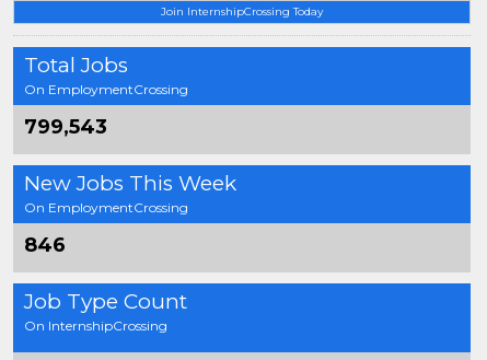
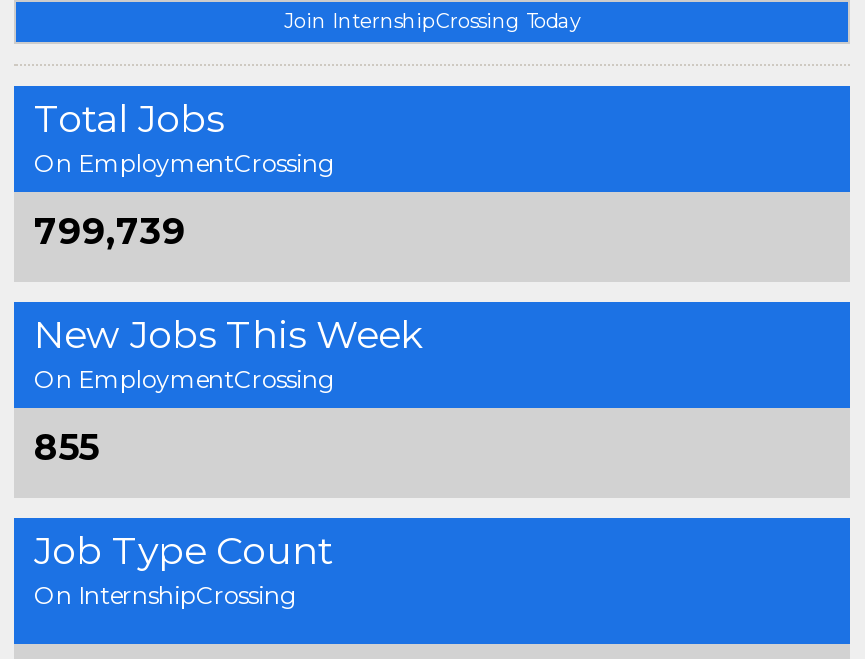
- 799,543
+ 799,739

- 846
+ 855
